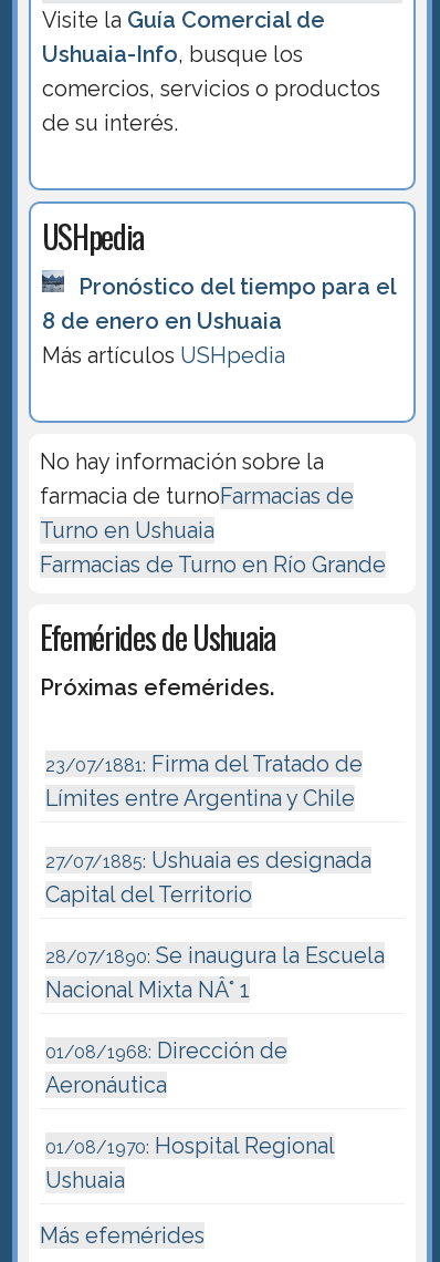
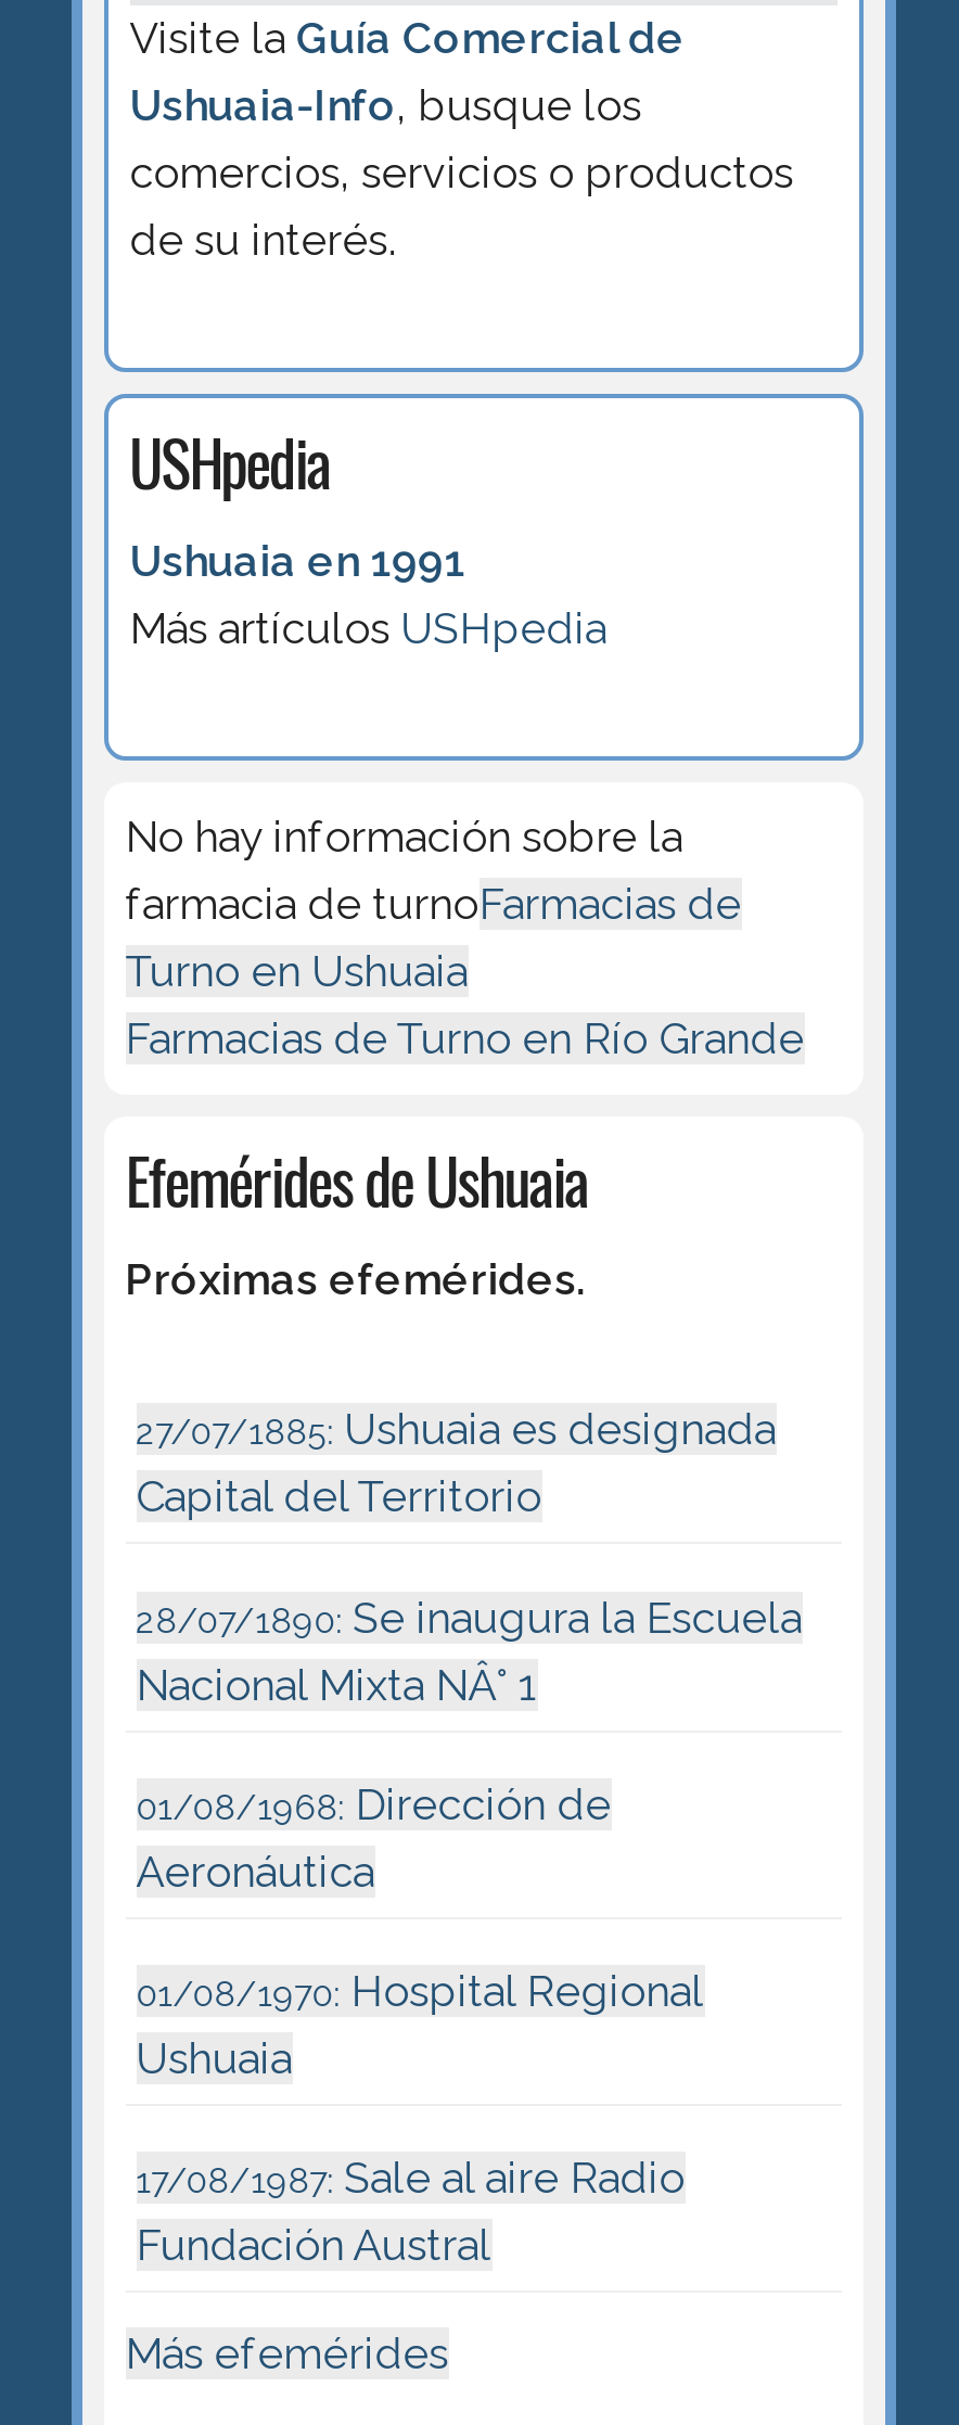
- Pronóstico del tiempo para el
- 8 de enero en Ushuaia
+ Ushuaia en 1991

- 23/07/1881: Firma del Tratado de
- Límites entre Argentina y Chile

moved up: 27/07/1885: Ushuaia es designada | Capital del Territorio | 28/07/1890: Se inaugura la Escuela | Nacional Mixta NÂ° 1 | 01/08/1968: Dirección de | Aeronáutica | 01/08/1970: Hospital Regional | Ushuaia

+ 17/08/1987: Sale al aire Radio
+ Fundación Austral
